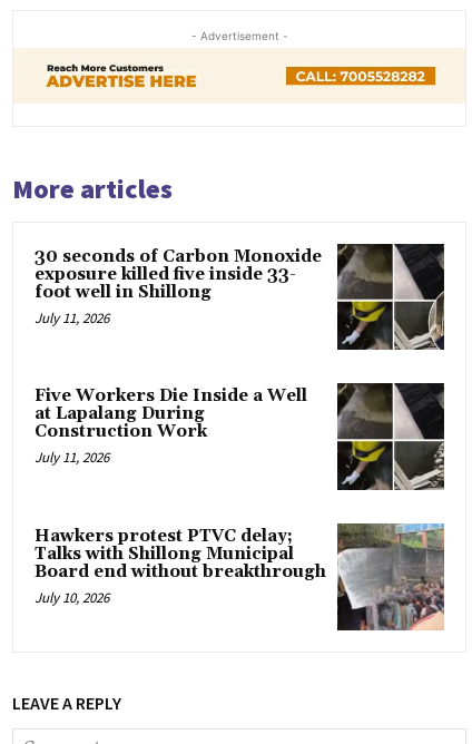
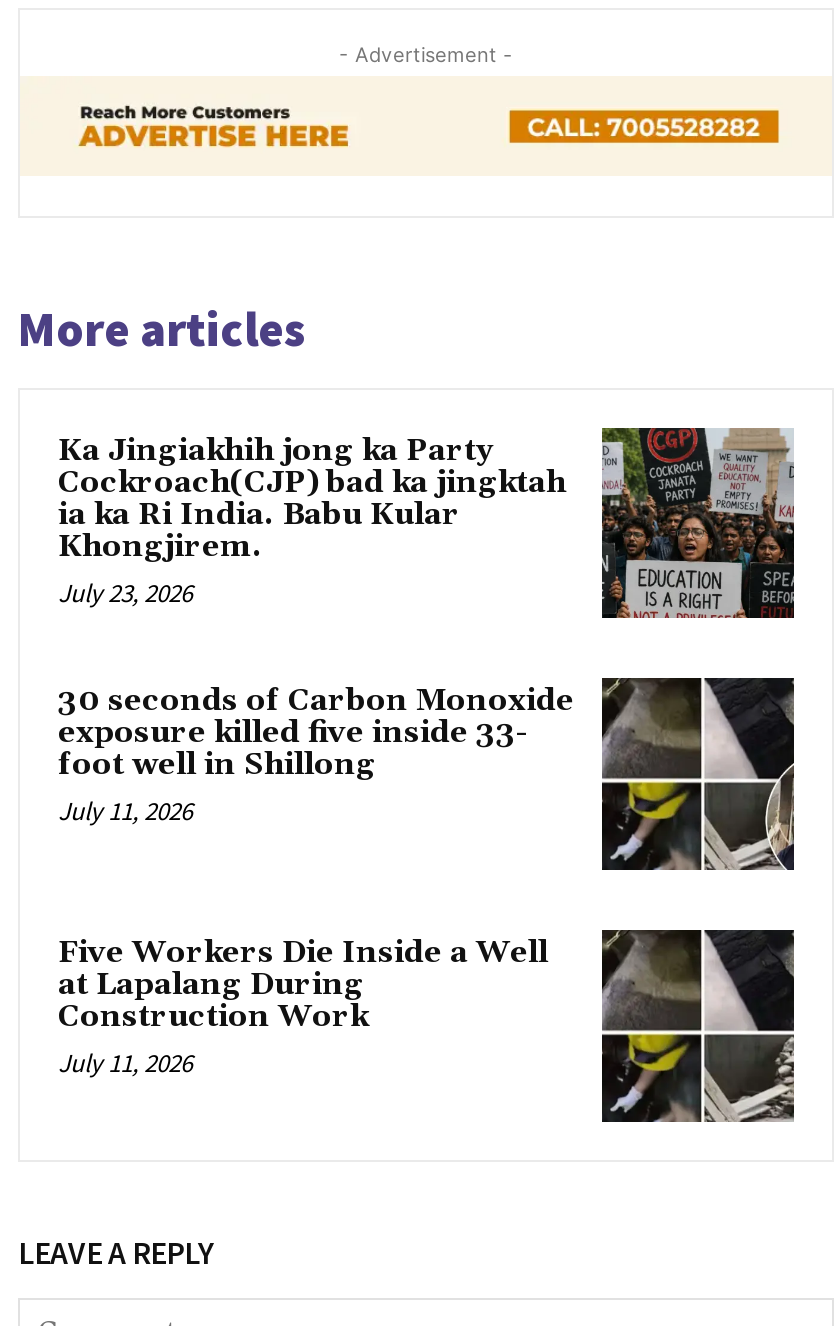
+ [image]
+ Ka Jingiakhih jong ka Party
+ Cockroach(CJP) bad ka jingktah
+ ia ka Ri India. Babu Kular
+ Khongjirem.
+ July 23, 2026

moved down: [image] | 30 seconds of Carbon Monoxide | exposure killed five inside 33- | ... | Construction Work | July 11, 2026

- [image]
- Hawkers protest PTVC delay;
- Talks with Shillong Municipal
- Board end without breakthrough
- July 10, 2026
